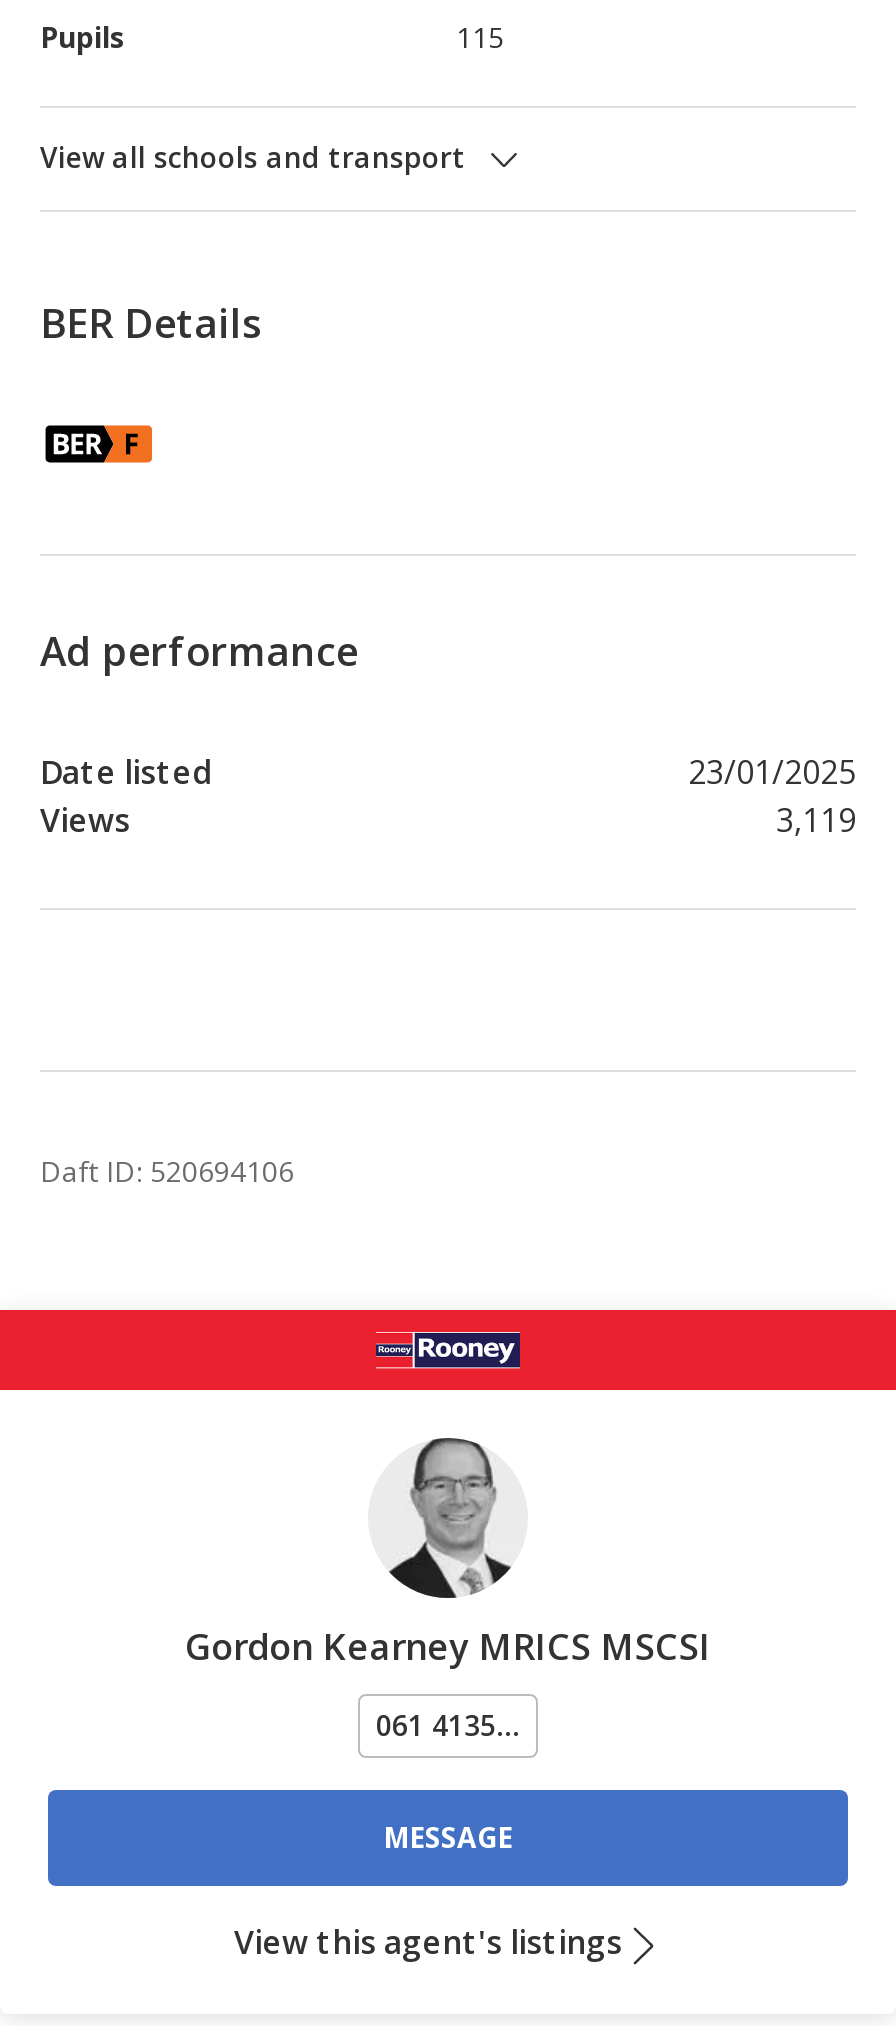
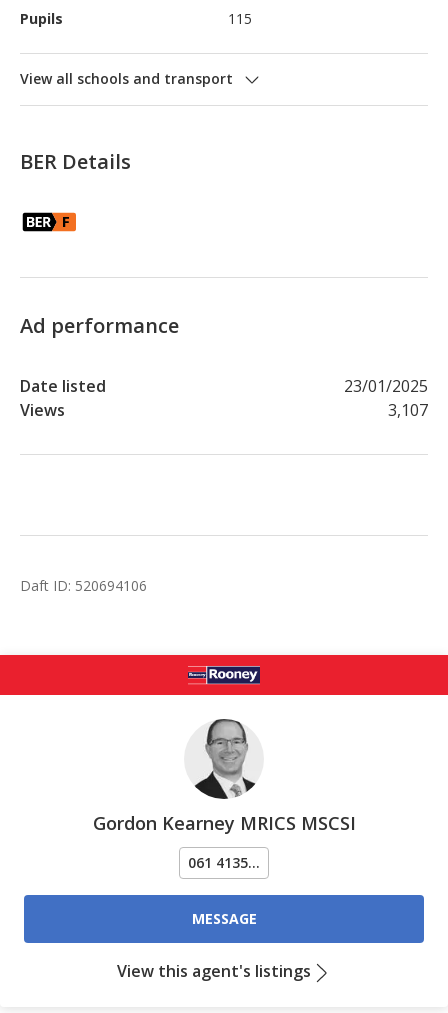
- 3,119
+ 3,107
